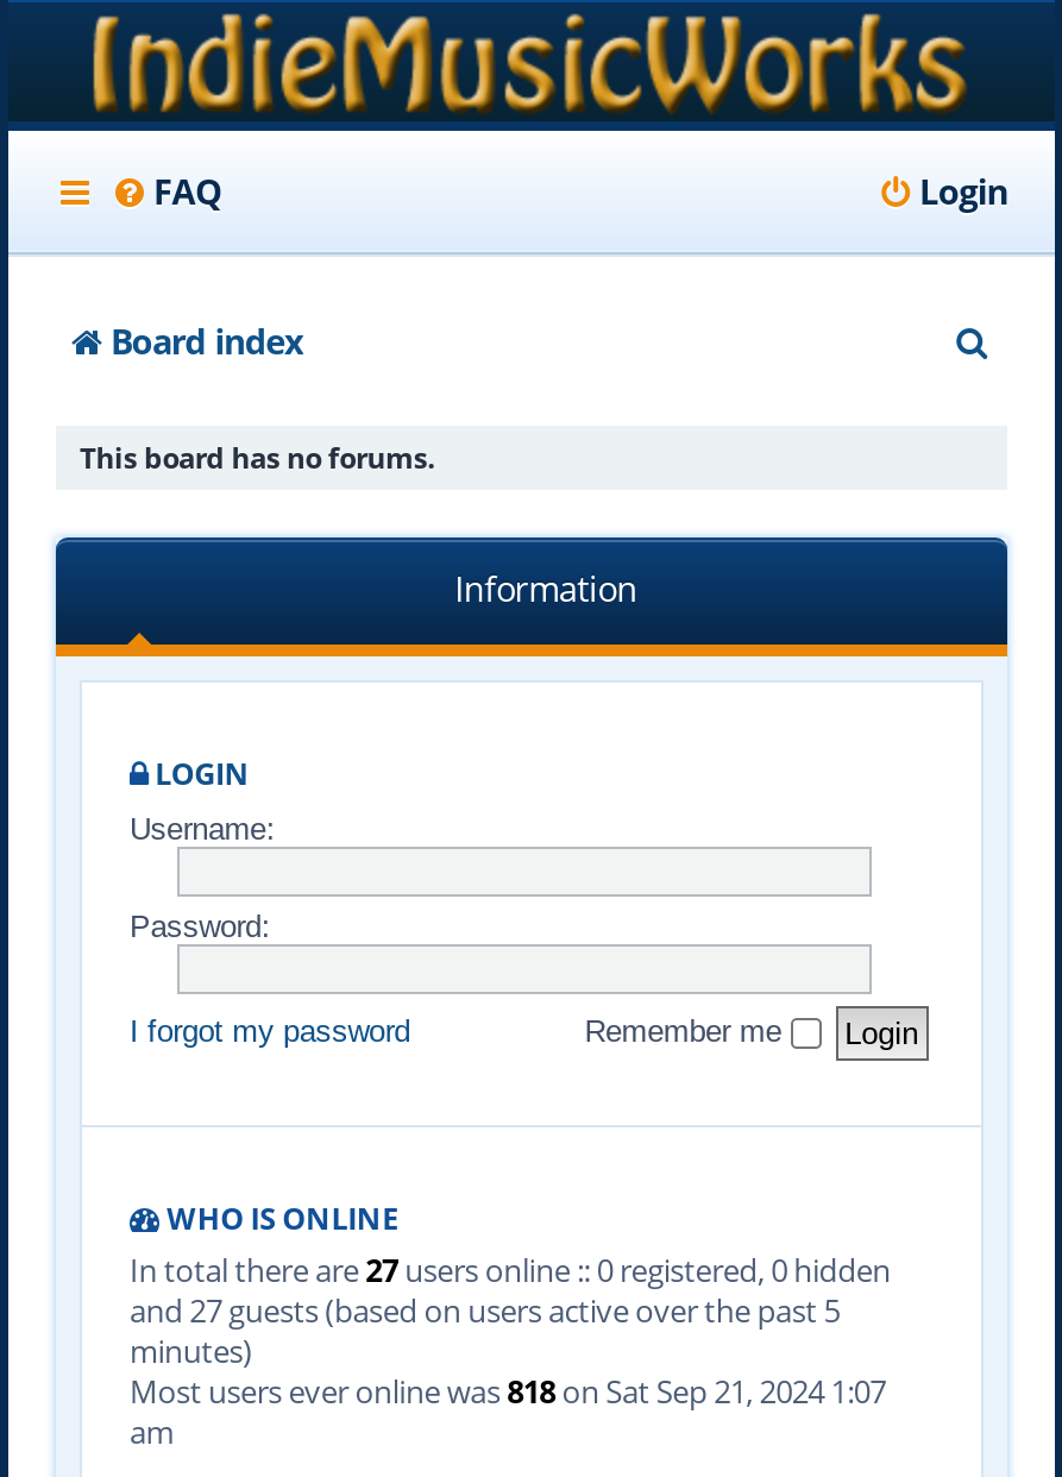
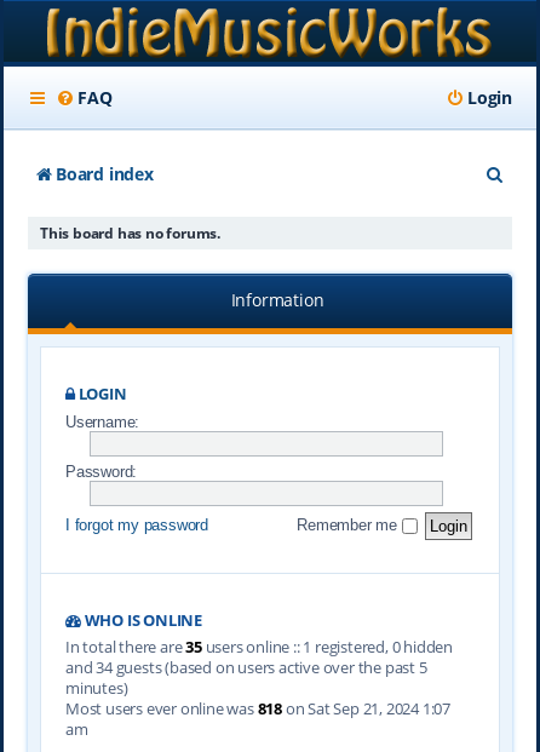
- In total there are 27 users online :: 0 registered, 0 hidden
+ In total there are 35 users online :: 1 registered, 0 hidden

- and 27 guests (based on users active over the past 5
+ and 34 guests (based on users active over the past 5
